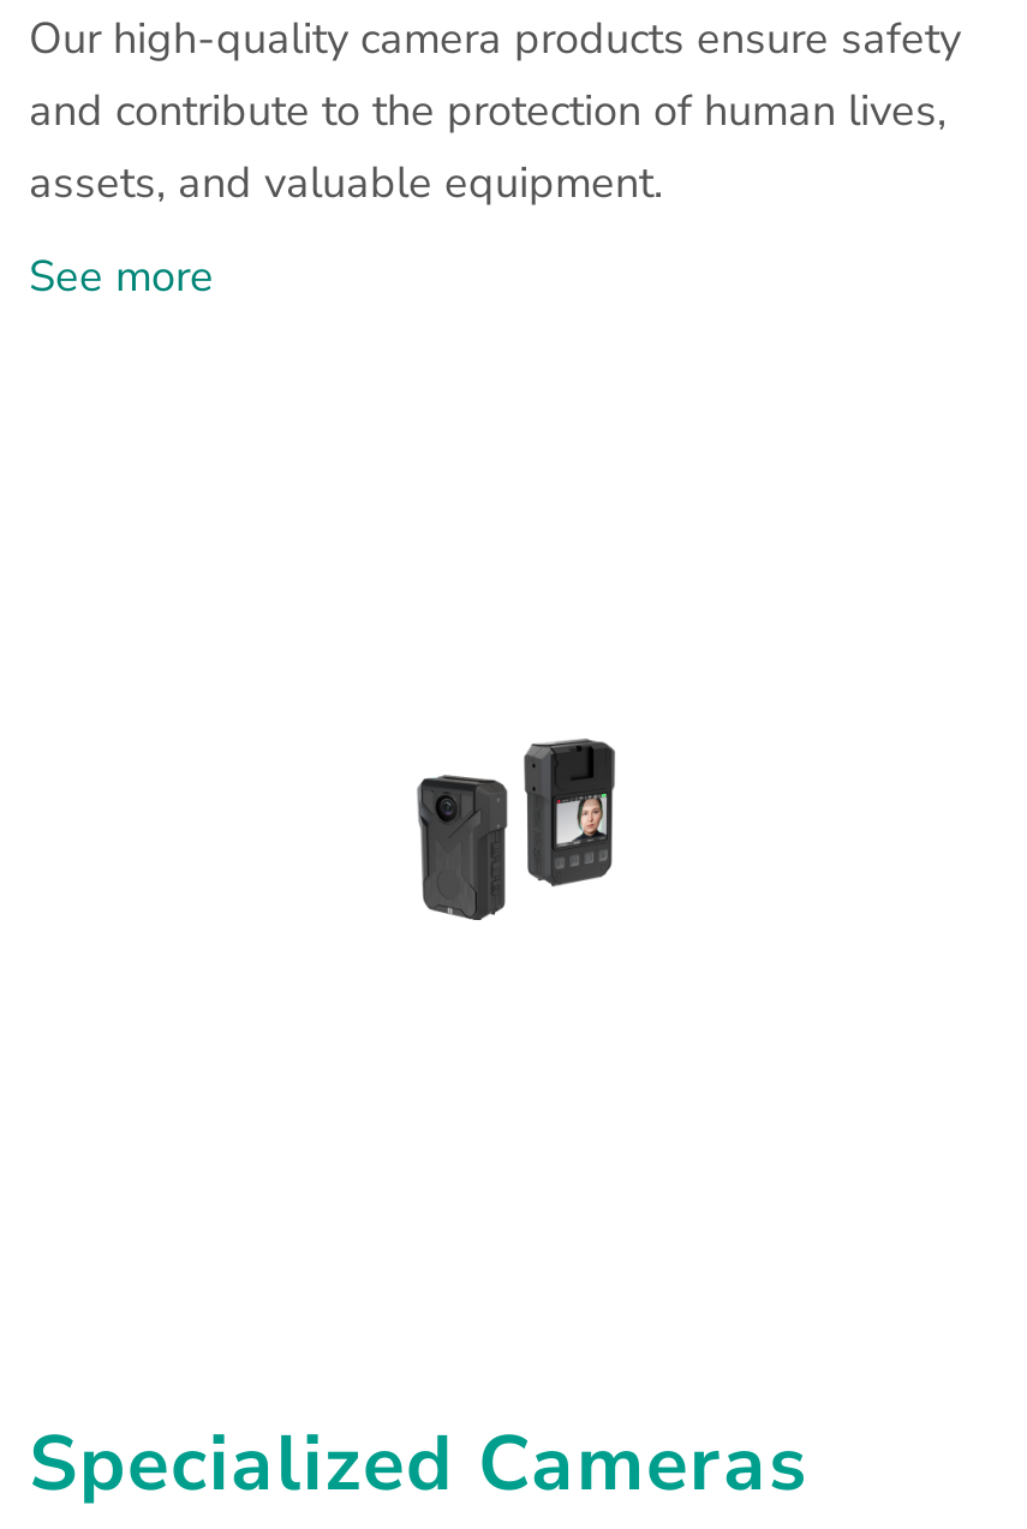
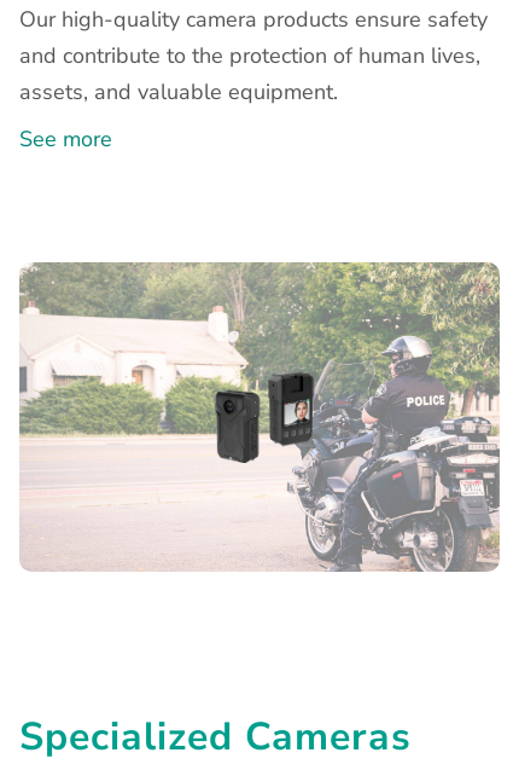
+ [image]
